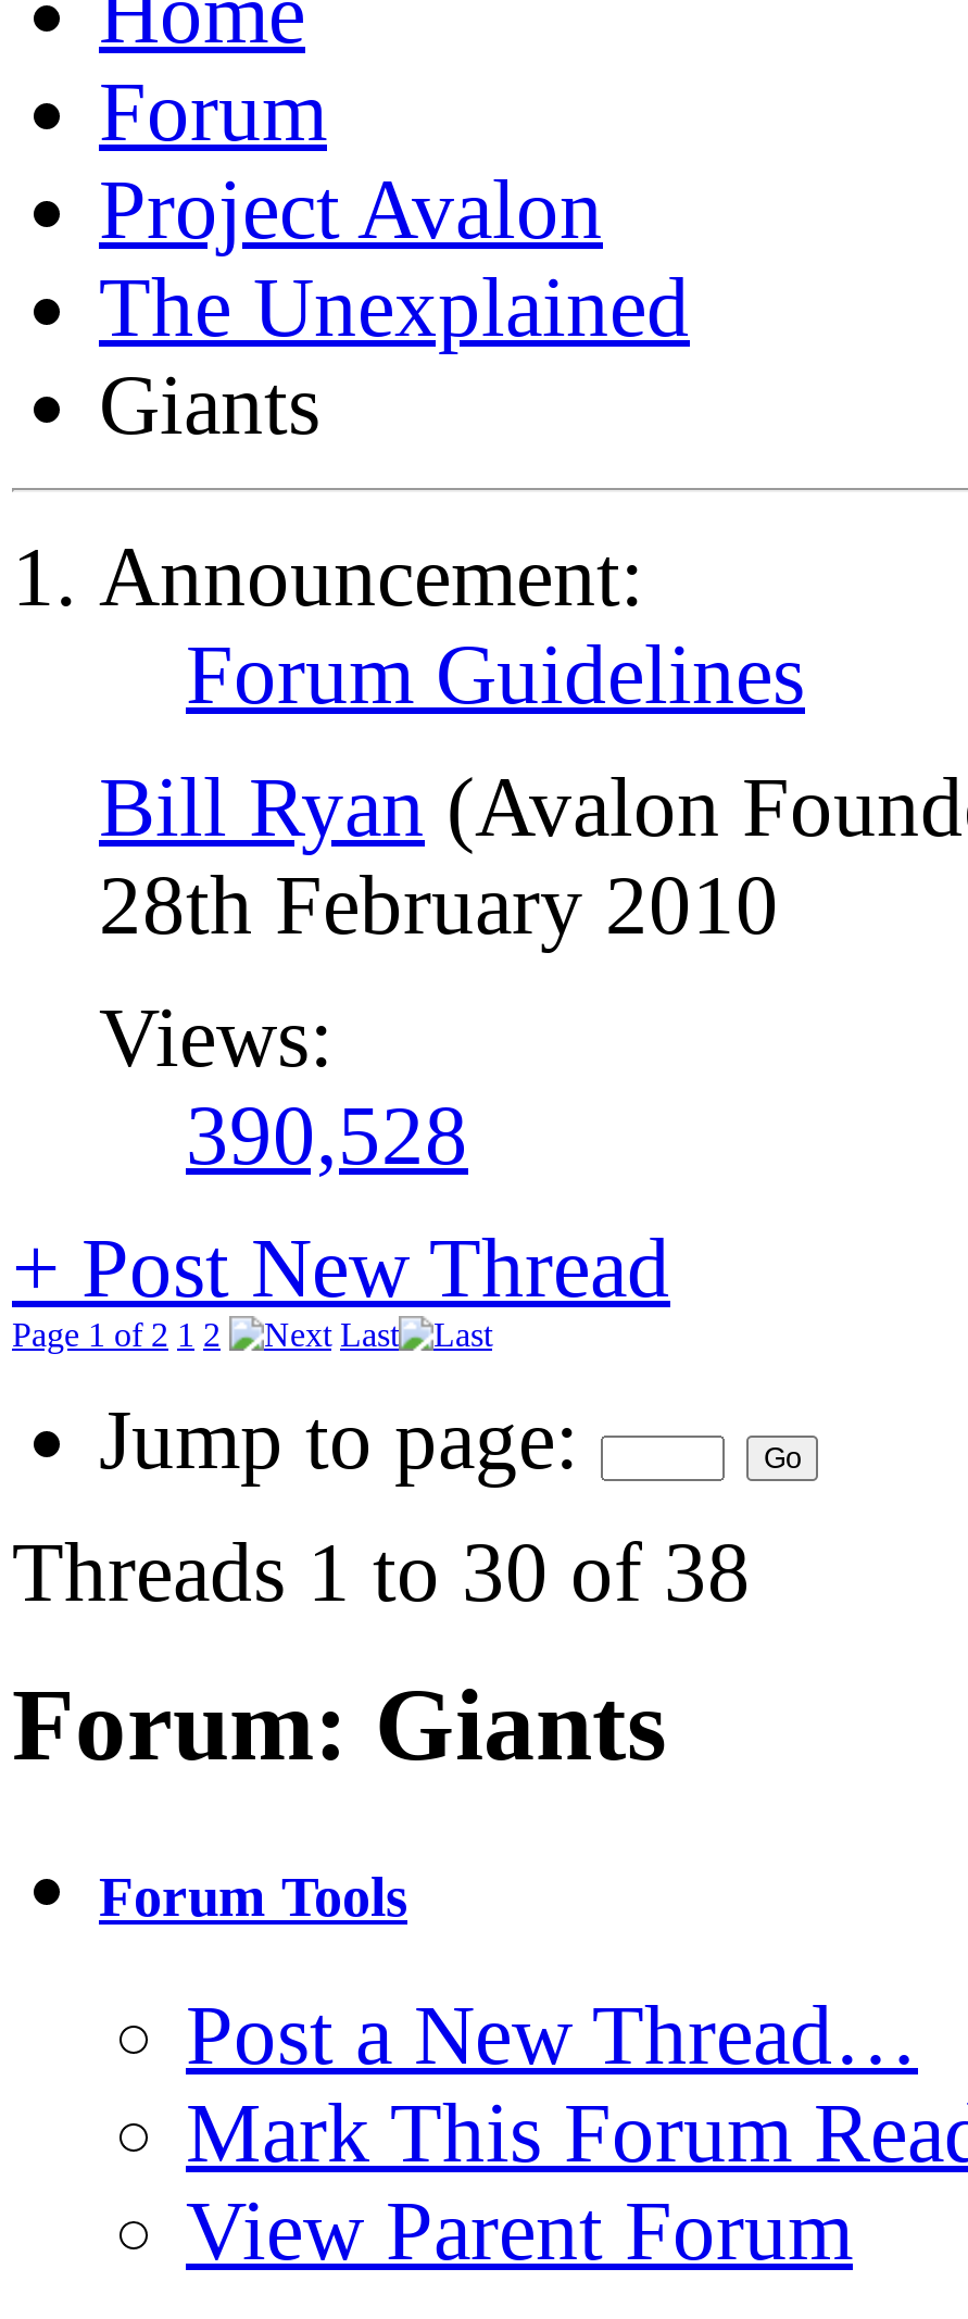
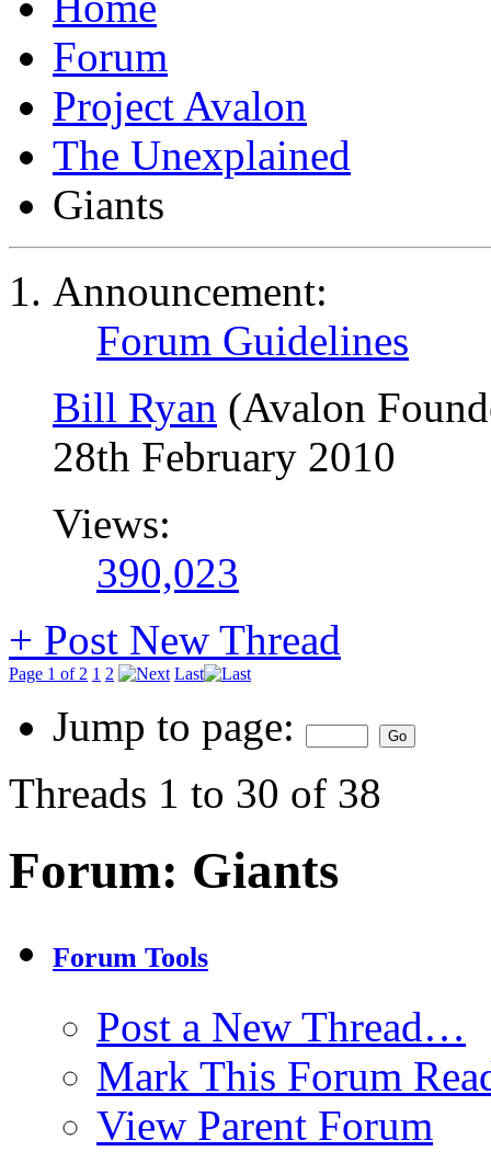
- 390,528
+ 390,023
